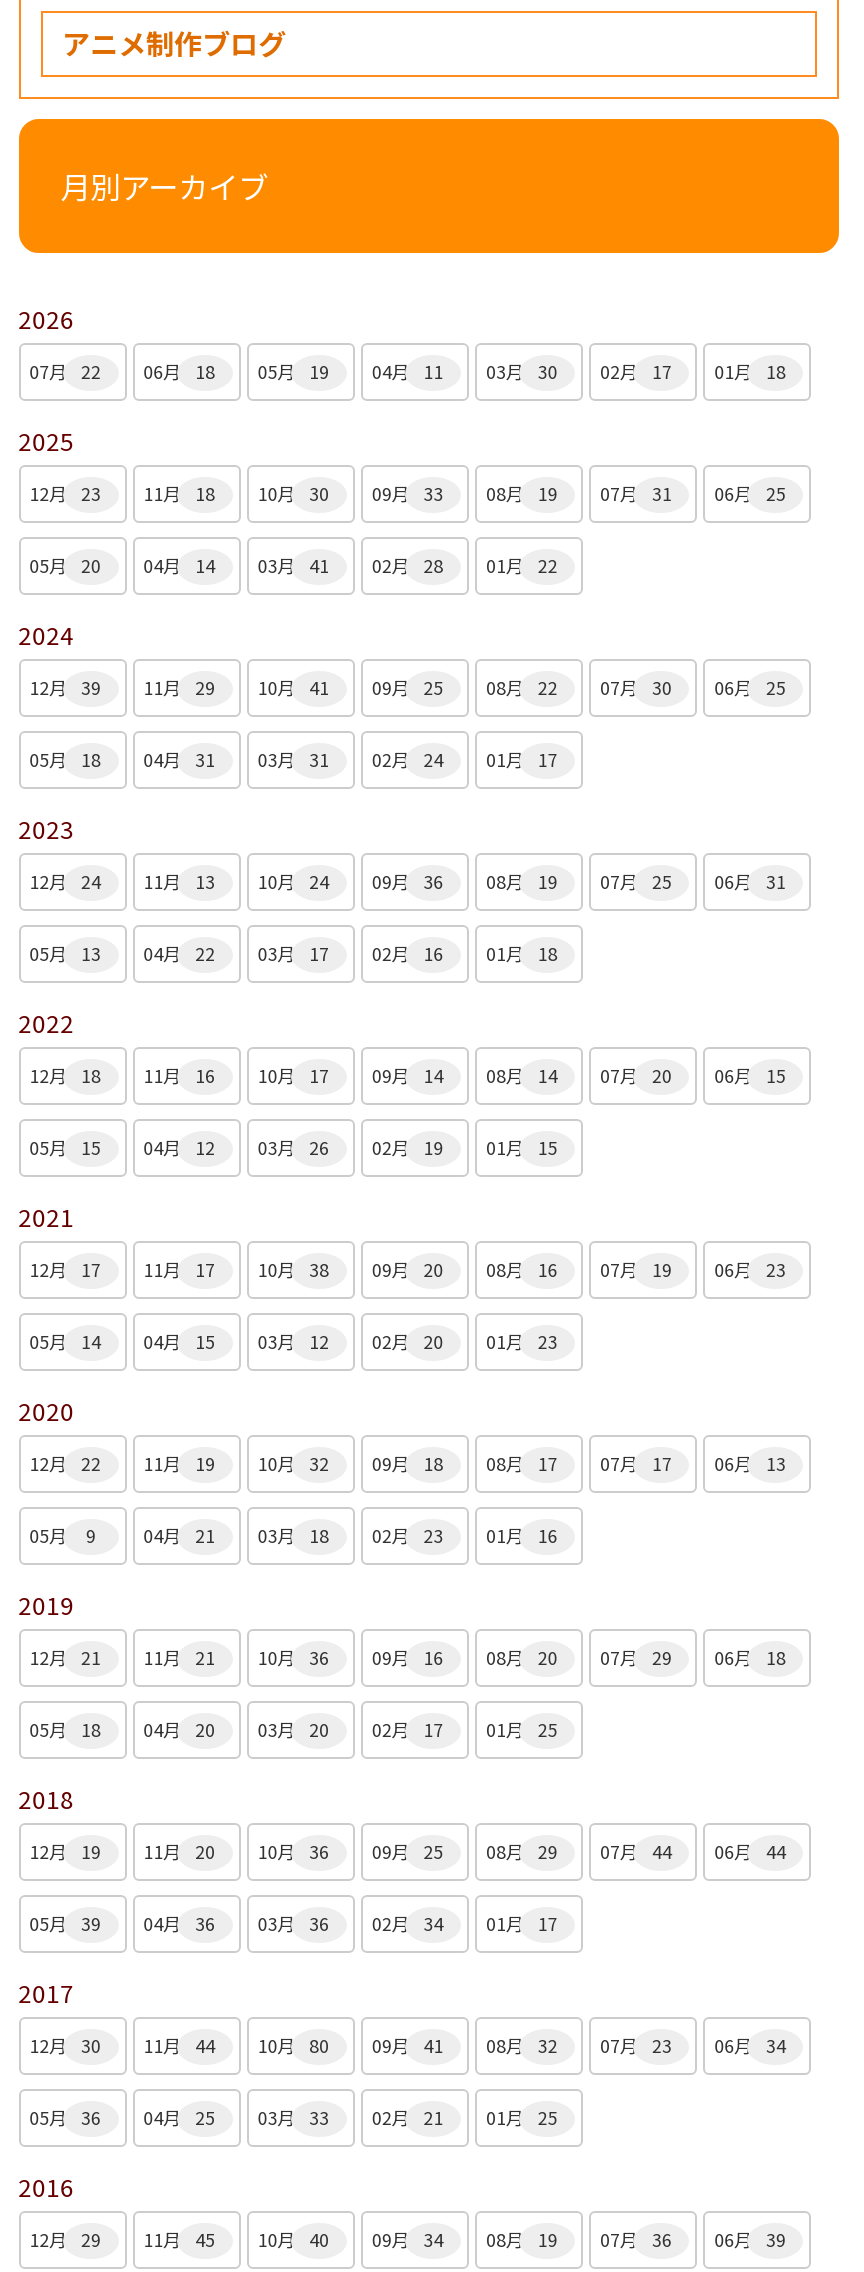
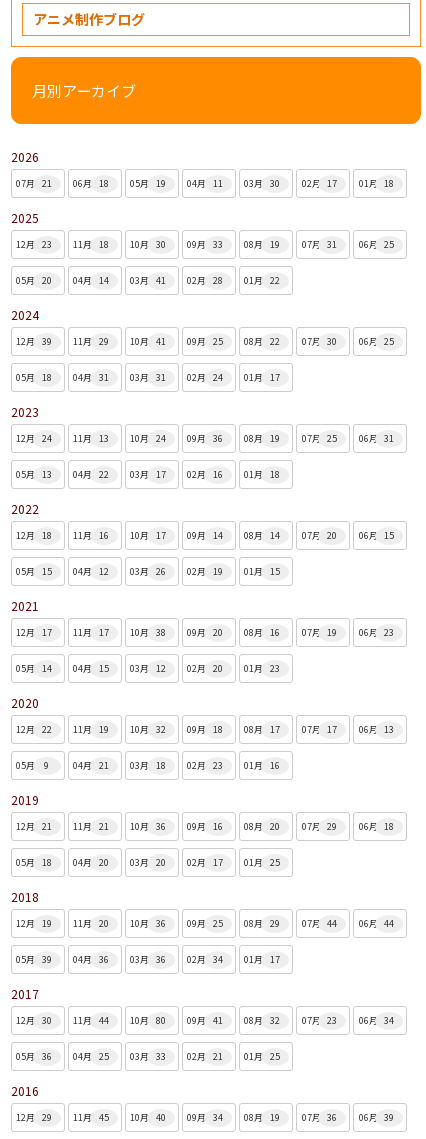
- 07月 22 06月 18 05月 19 04月 11 03月 30 02月 17 01月 18
+ 07月 21 06月 18 05月 19 04月 11 03月 30 02月 17 01月 18
